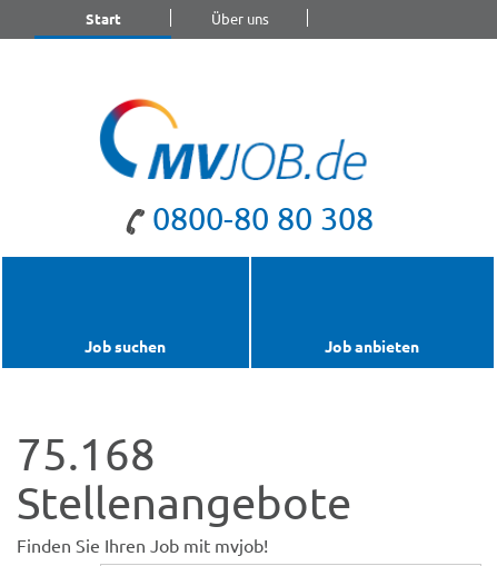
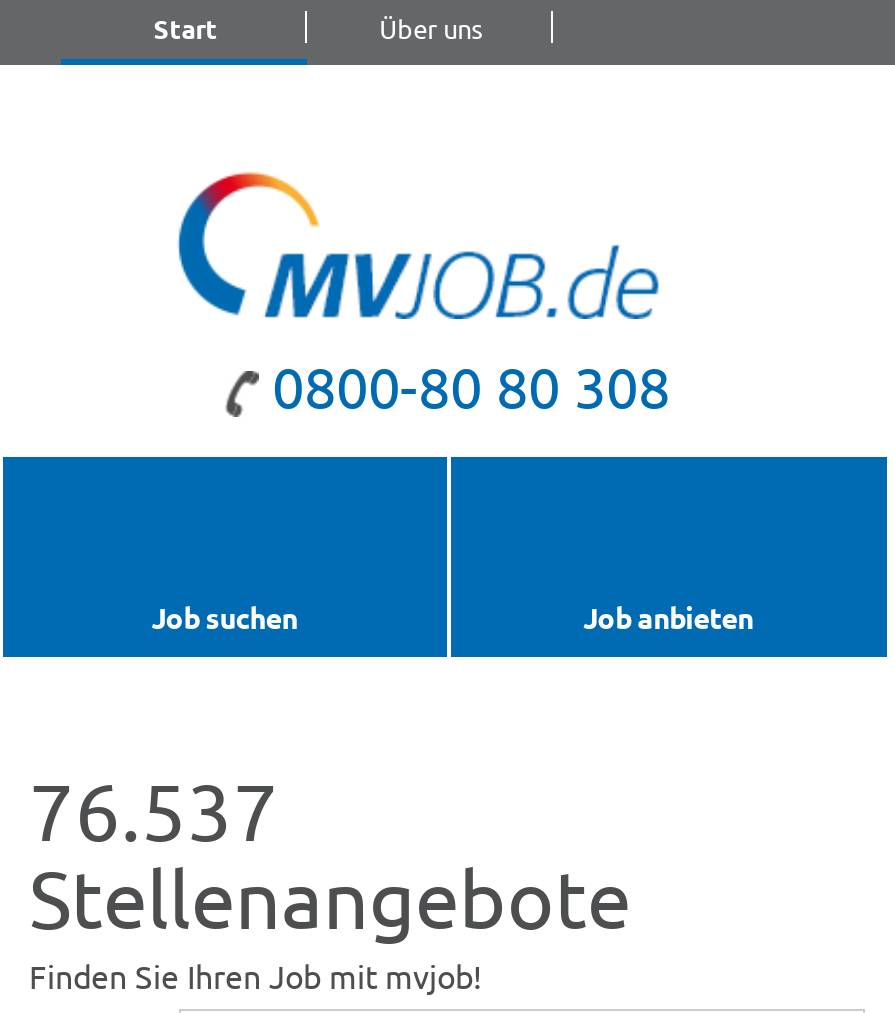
- 75.168
+ 76.537
